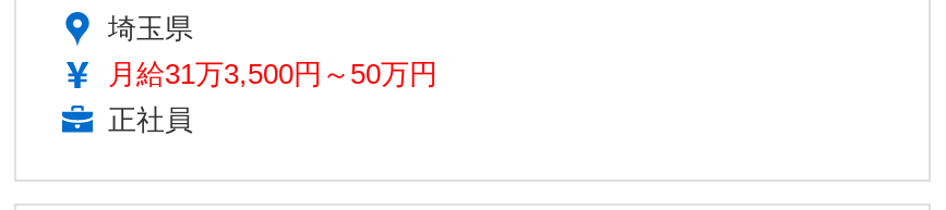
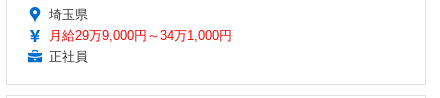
- 月給31万3,500円～50万円
+ 月給29万9,000円～34万1,000円
